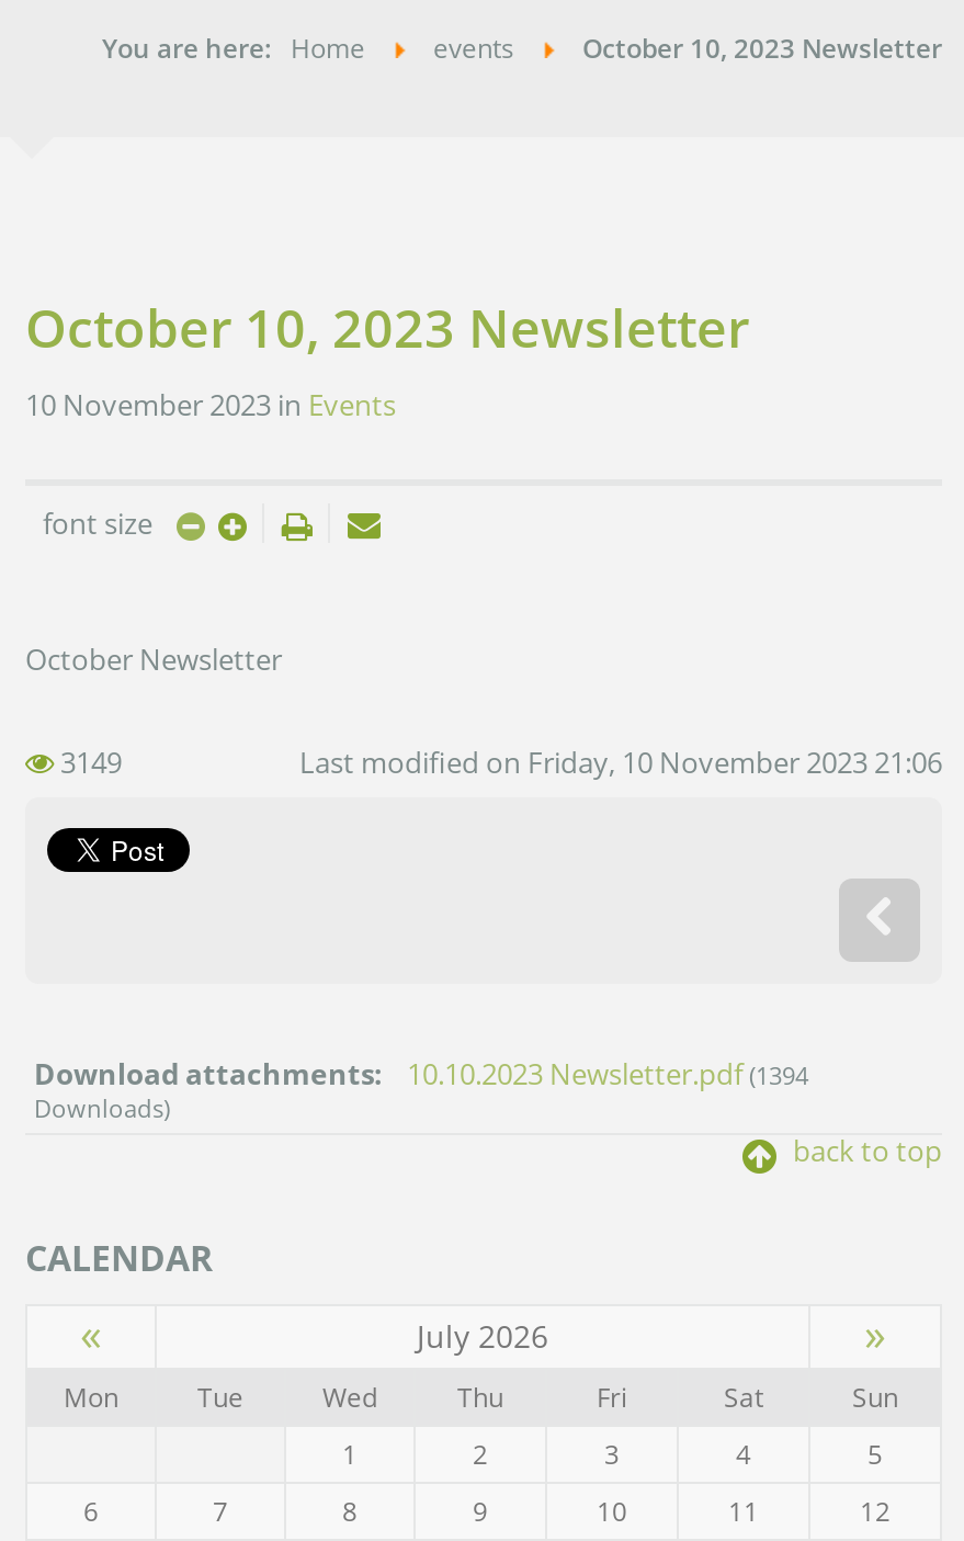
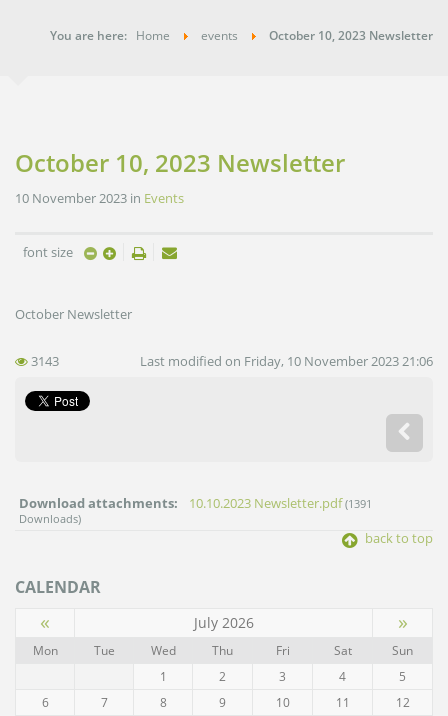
- 3149
+ 3143

- 10.10.2023 Newsletter.pdf (1394
+ 10.10.2023 Newsletter.pdf (1391
